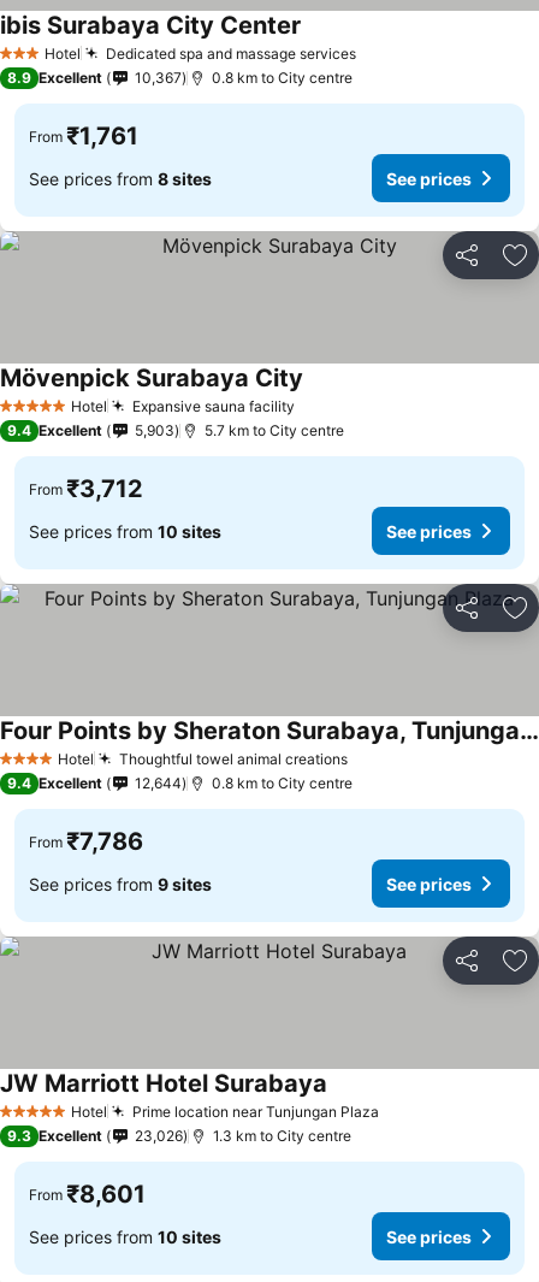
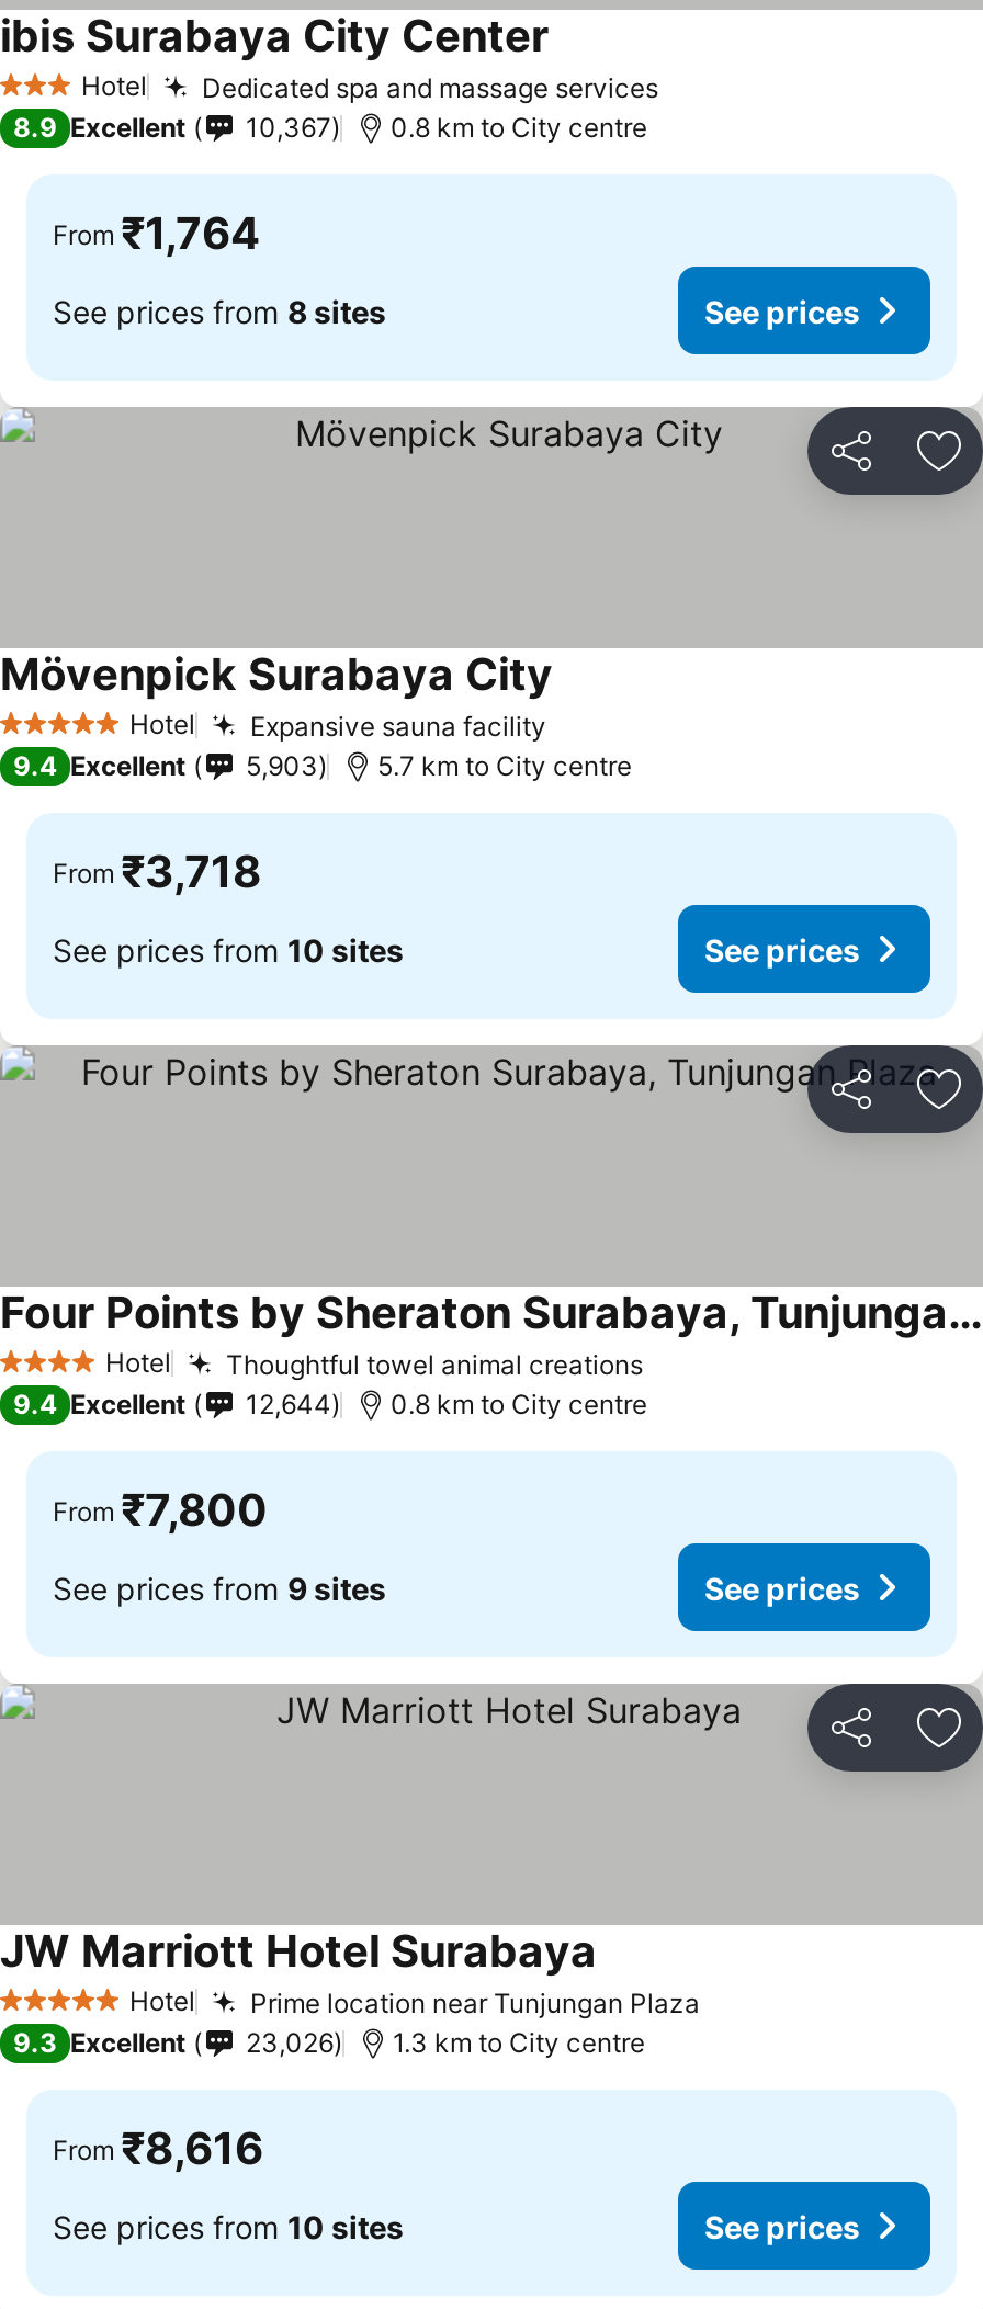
- From ₹1,761
+ From ₹1,764

- From ₹3,712
+ From ₹3,718

- From ₹7,786
+ From ₹7,800

- From ₹8,601
+ From ₹8,616
